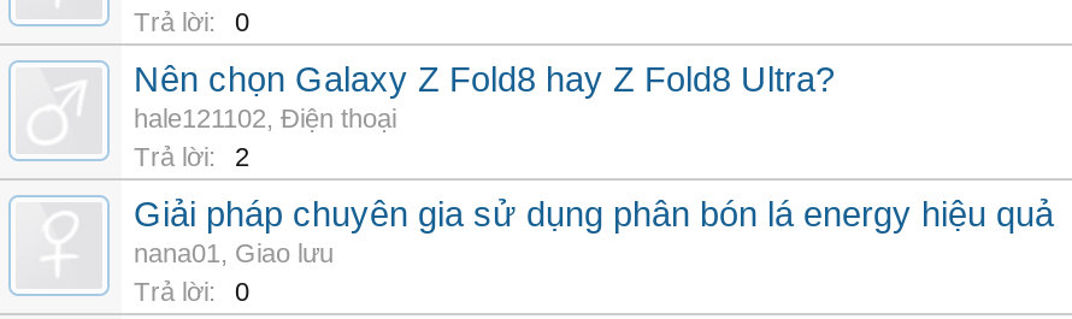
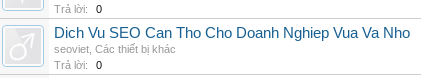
- Nên chọn Galaxy Z Fold8 hay Z Fold8 Ultra?
- hale121102, Điện thoại
- Trả lời:
- 2
- Giải pháp chuyên gia sử dụng phân bón lá energy hiệu quả
- nana01, Giao lưu
+ Dich Vu SEO Can Tho Cho Doanh Nghiep Vua Va Nho
+ seoviet, Các thiết bị khác
